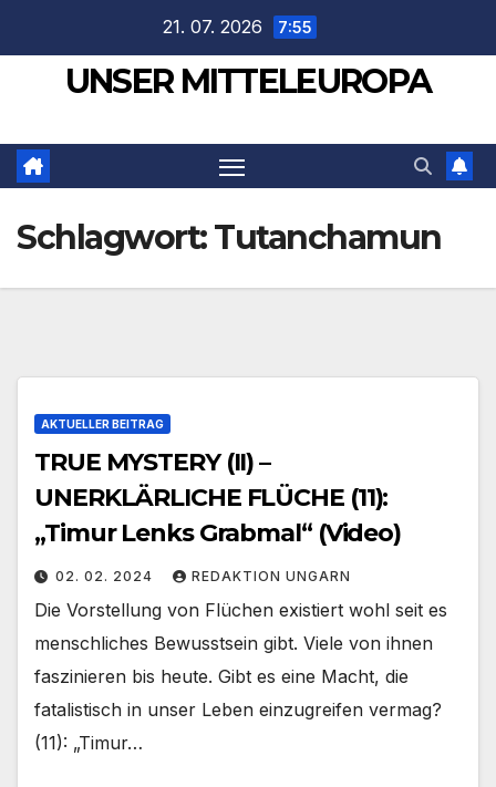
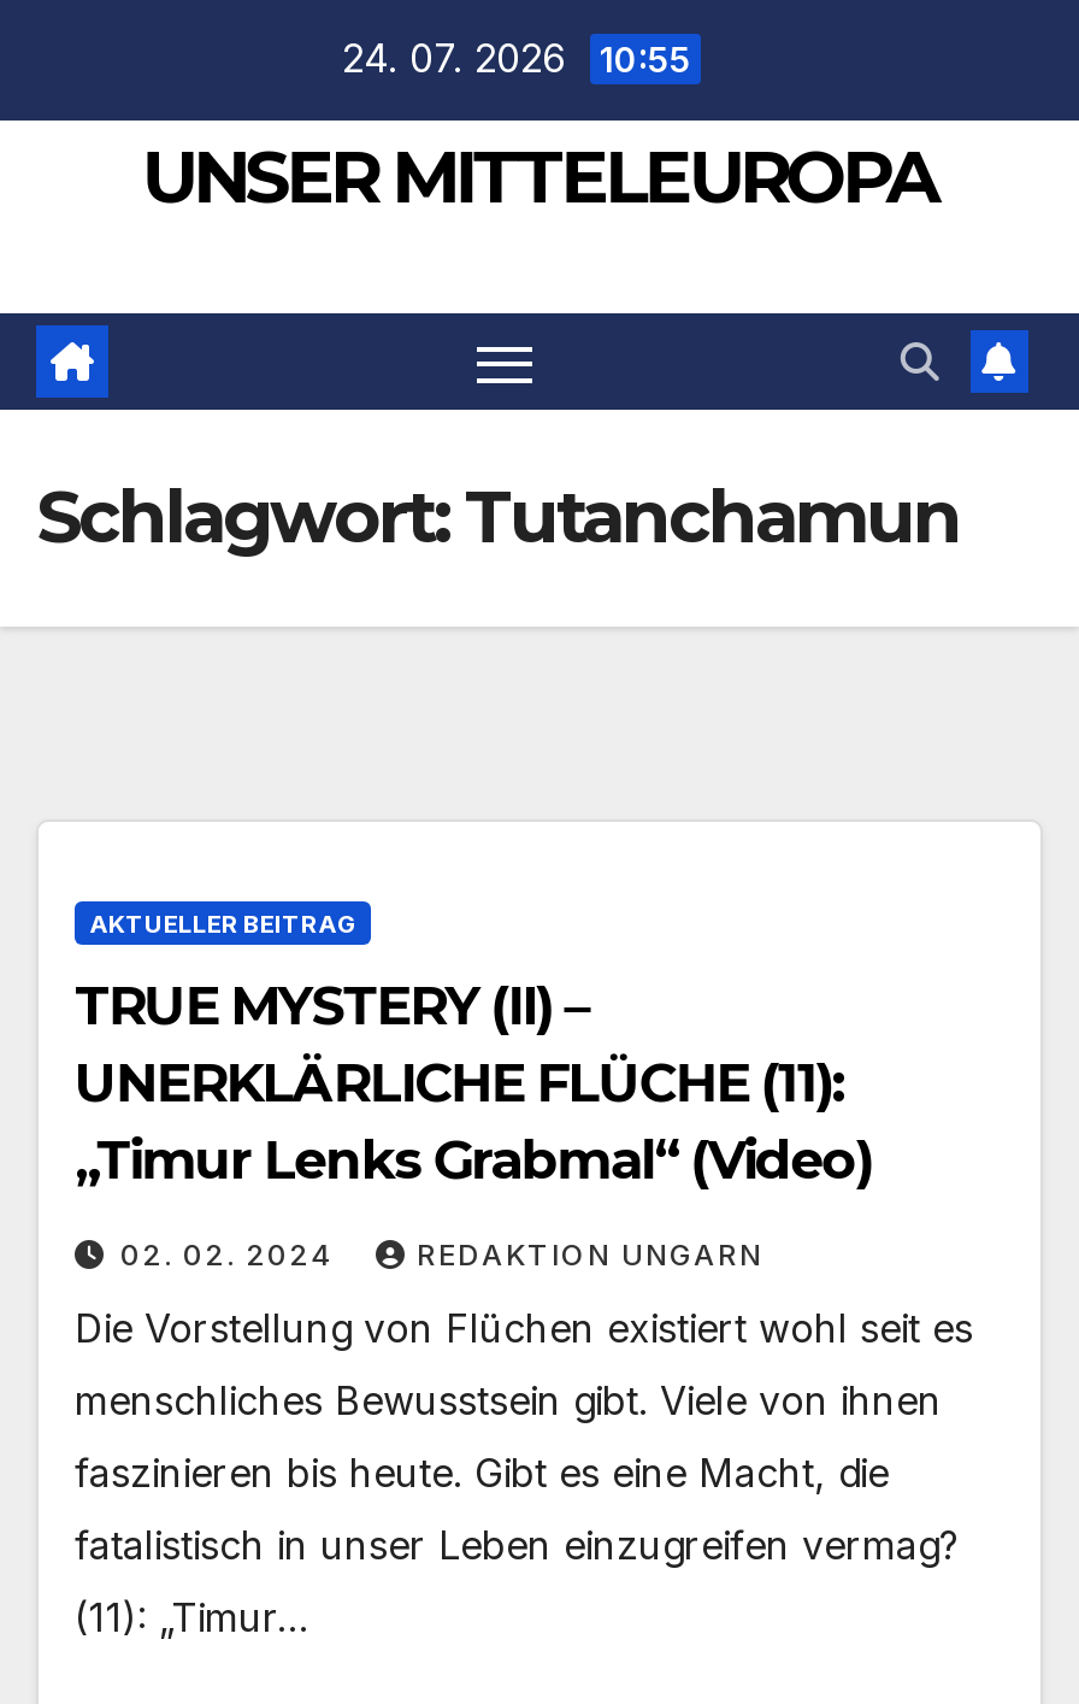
- 21. 07. 2026 7:55
+ 24. 07. 2026 10:55
